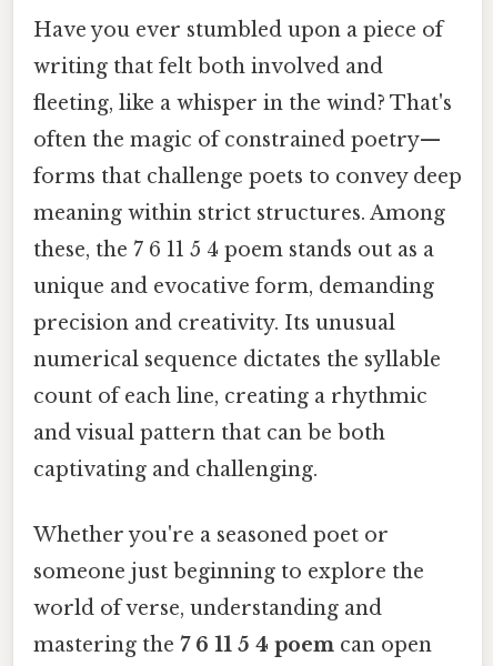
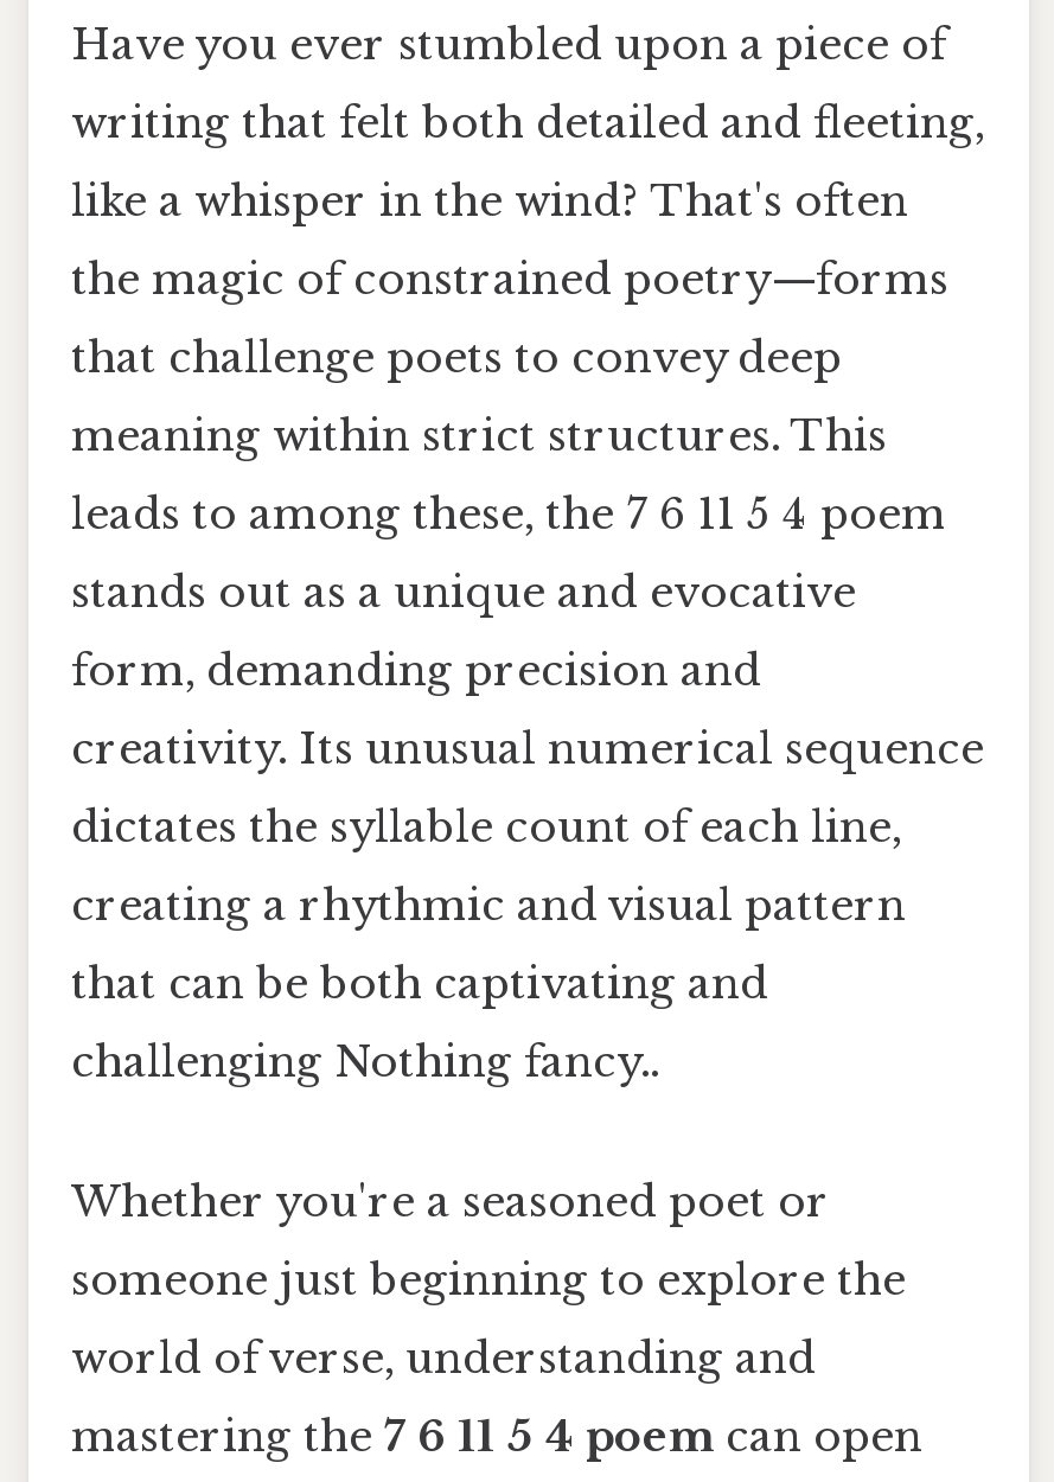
- writing that felt both involved and
- fleeting, like a whisper in the wind? That's
- often the magic of constrained poetry—
- forms that challenge poets to convey deep
- meaning within strict structures. Among
- these, the 7 6 11 5 4 poem stands out as a
- unique and evocative form, demanding
- precision and creativity. Its unusual
- numerical sequence dictates the syllable
- count of each line, creating a rhythmic
- and visual pattern that can be both
- captivating and challenging.
+ writing that felt both detailed and fleeting,
+ like a whisper in the wind? That's often
+ the magic of constrained poetry—forms
+ that challenge poets to convey deep
+ meaning within strict structures. This
+ leads to among these, the 7 6 11 5 4 poem
+ stands out as a unique and evocative
+ form, demanding precision and
+ creativity. Its unusual numerical sequence
+ dictates the syllable count of each line,
+ creating a rhythmic and visual pattern
+ that can be both captivating and
+ challenging Nothing fancy..
